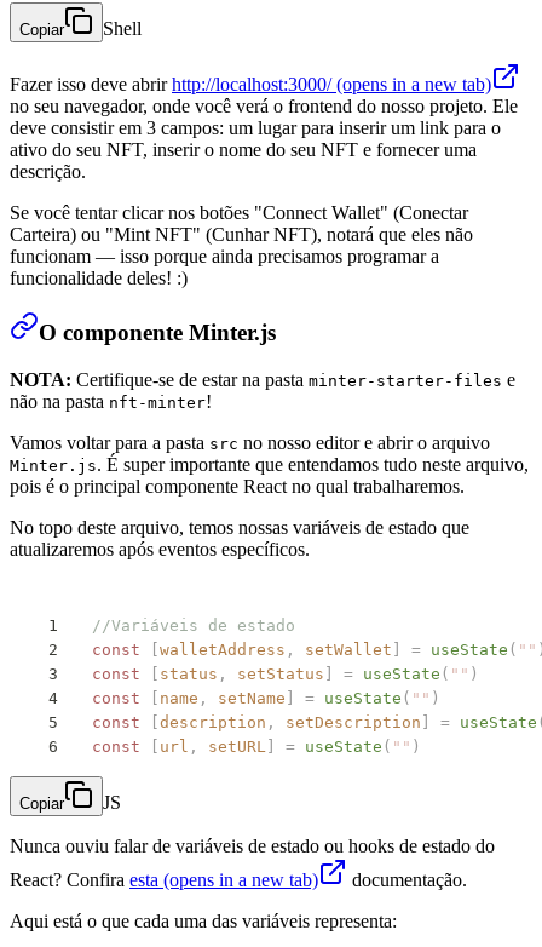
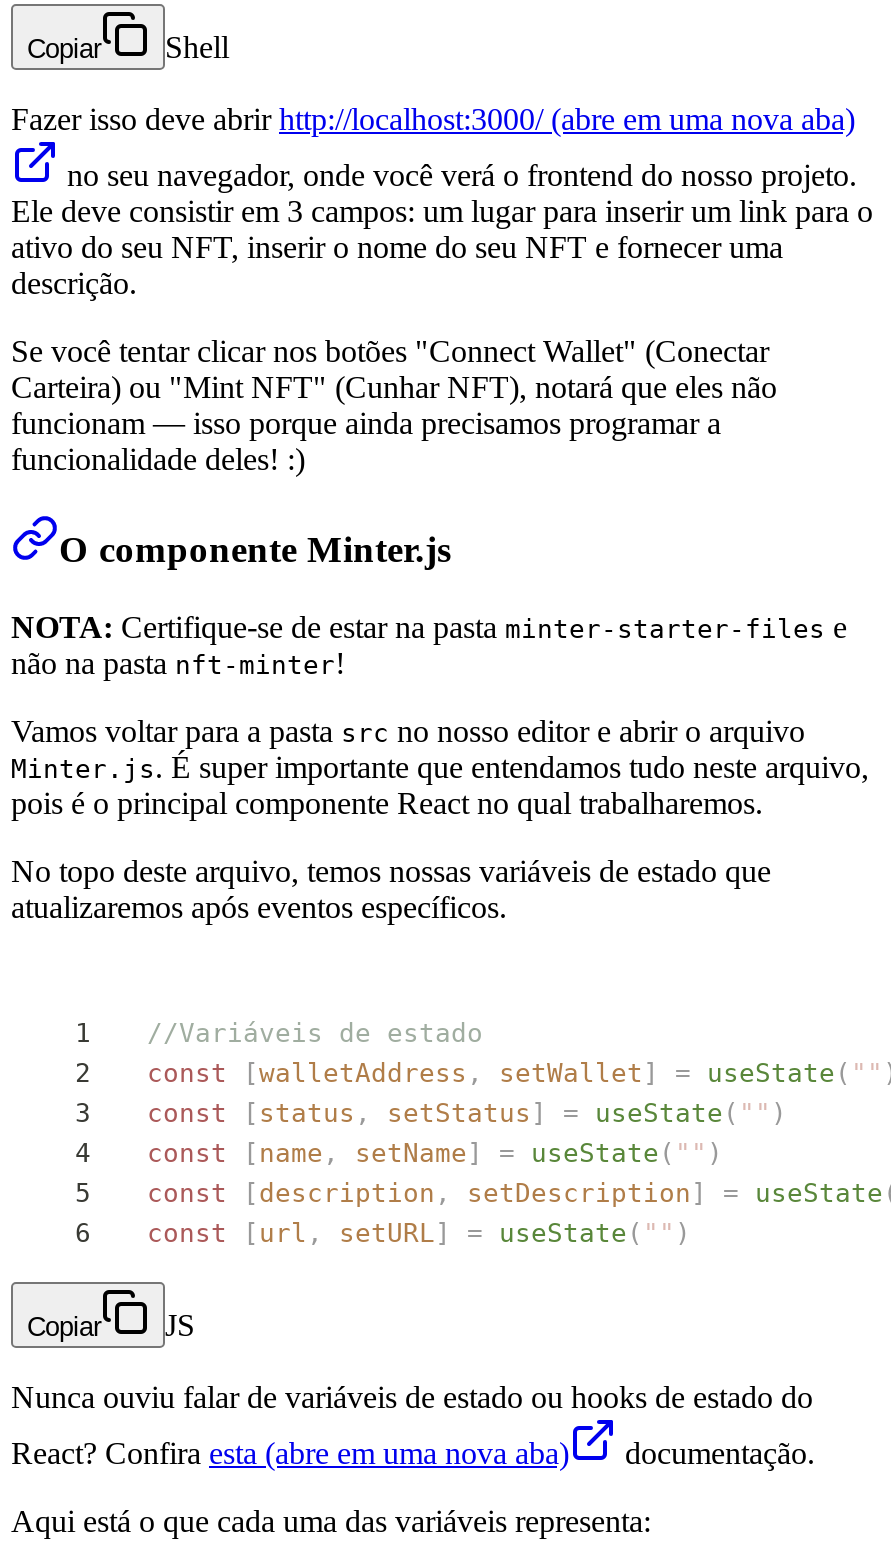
- Fazer isso deve abrir http://localhost:3000/ (opens in a new tab)
- no seu navegador, onde você verá o frontend do nosso projeto. Ele
- deve consistir em 3 campos: um lugar para inserir um link para o
+ Fazer isso deve abrir http://localhost:3000/ (abre em uma nova aba)
+ no seu navegador, onde você verá o frontend do nosso projeto.
+ Ele deve consistir em 3 campos: um lugar para inserir um link para o

- React? Confira esta (opens in a new tab)
+ React? Confira esta (abre em uma nova aba)
